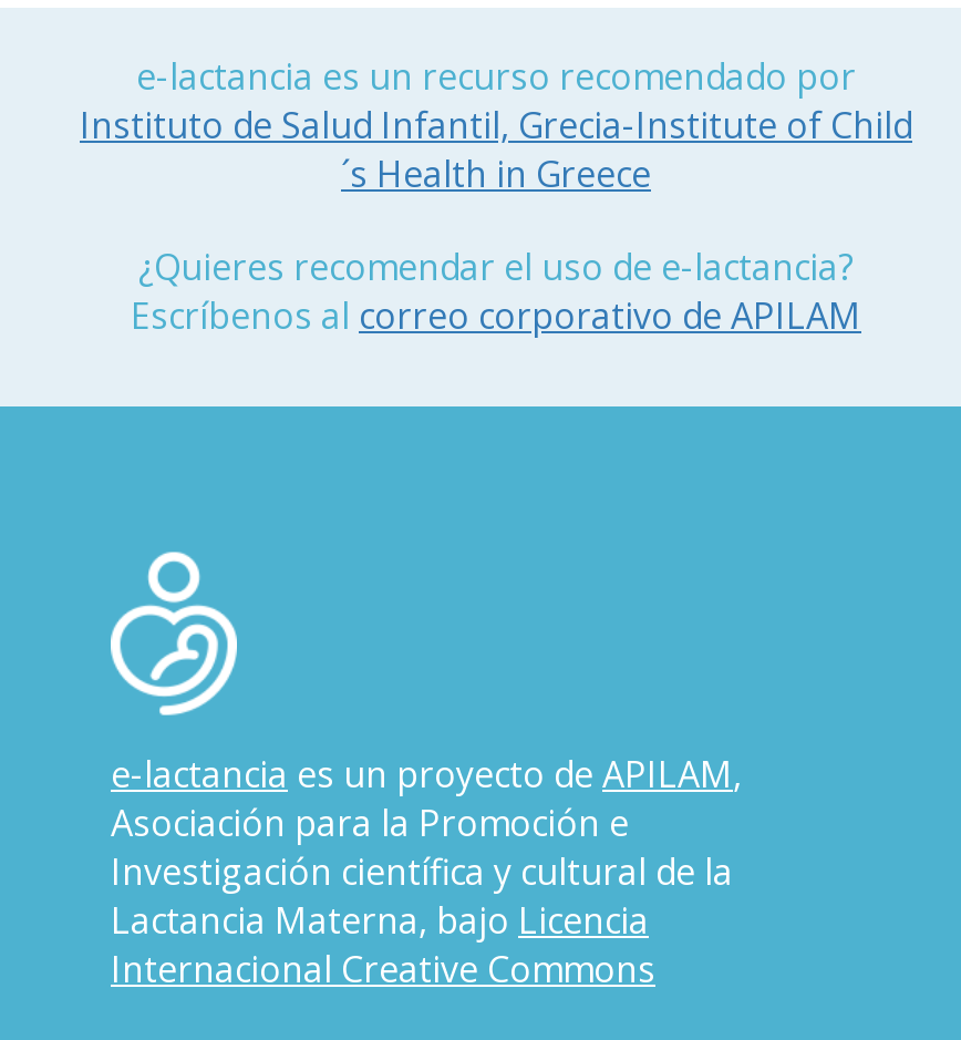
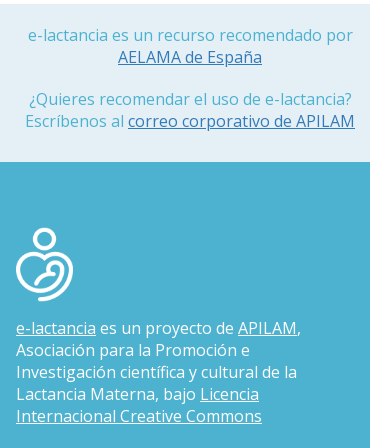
- Instituto de Salud Infantil, Grecia-Institute of Child
- ´s Health in Greece
+ AELAMA de España
